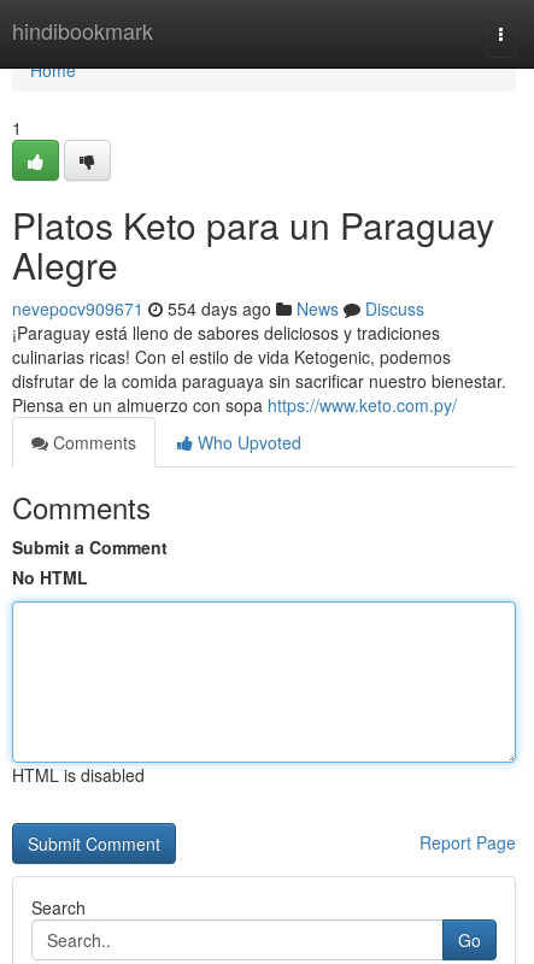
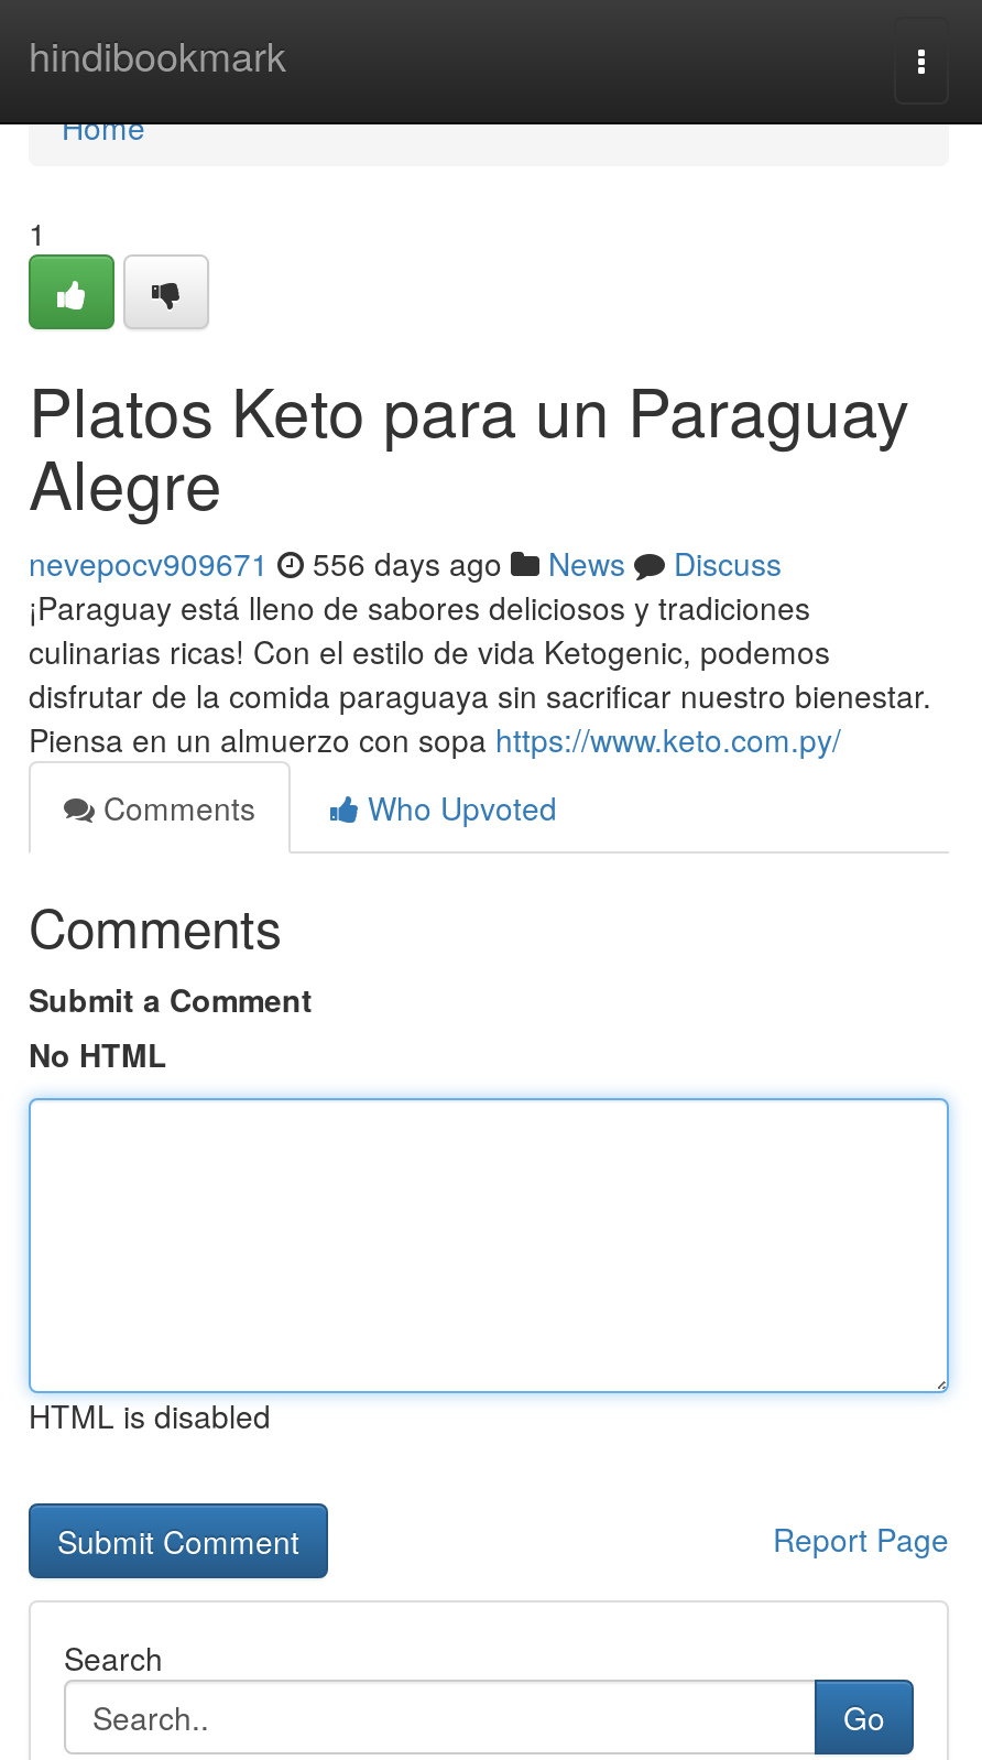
- nevepocv909671 554 days ago News Discuss
+ nevepocv909671 556 days ago News Discuss
